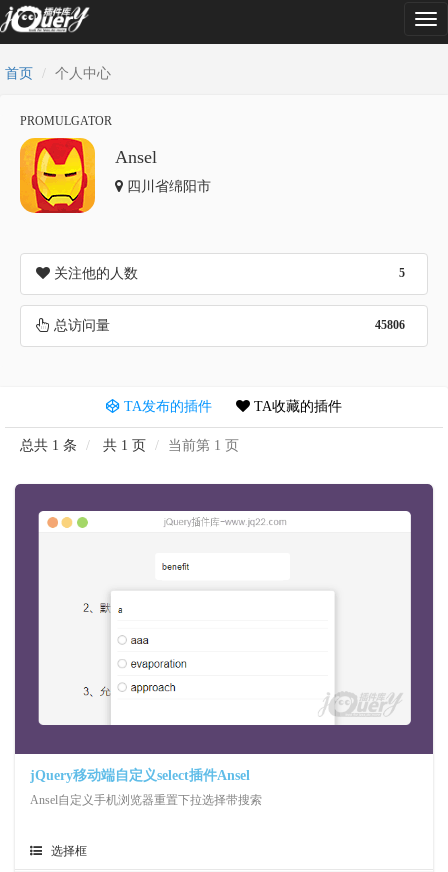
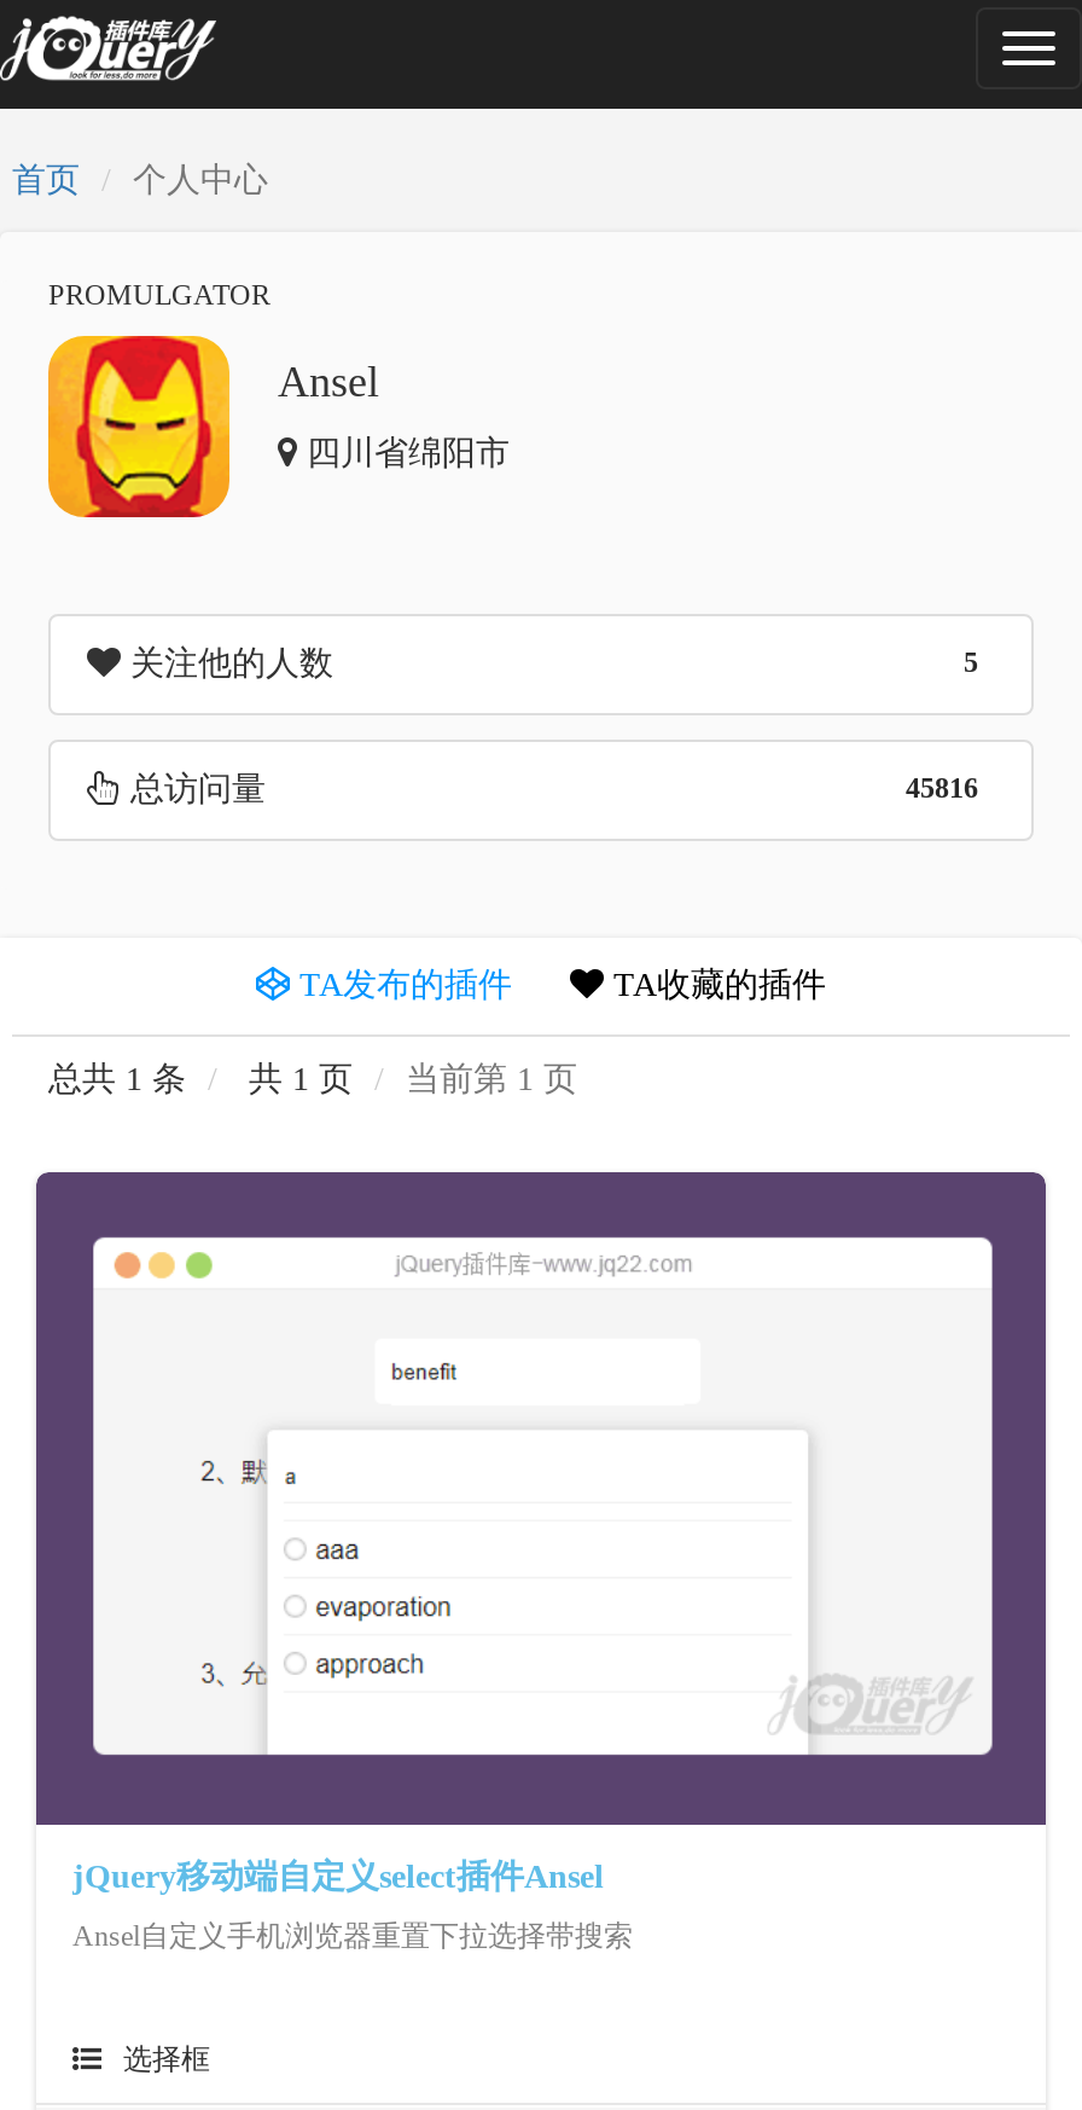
- 45806
+ 45816
